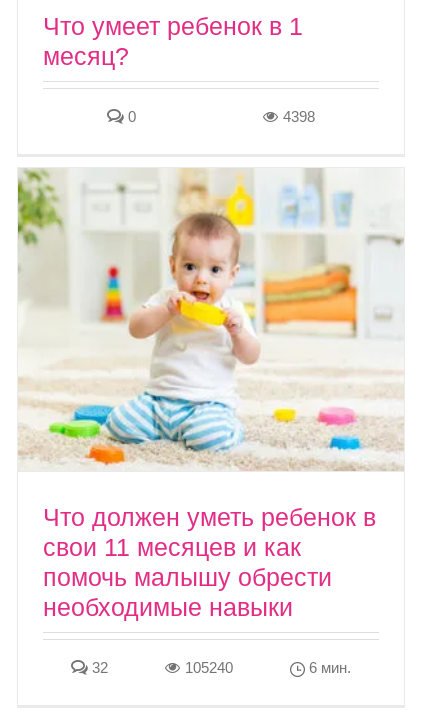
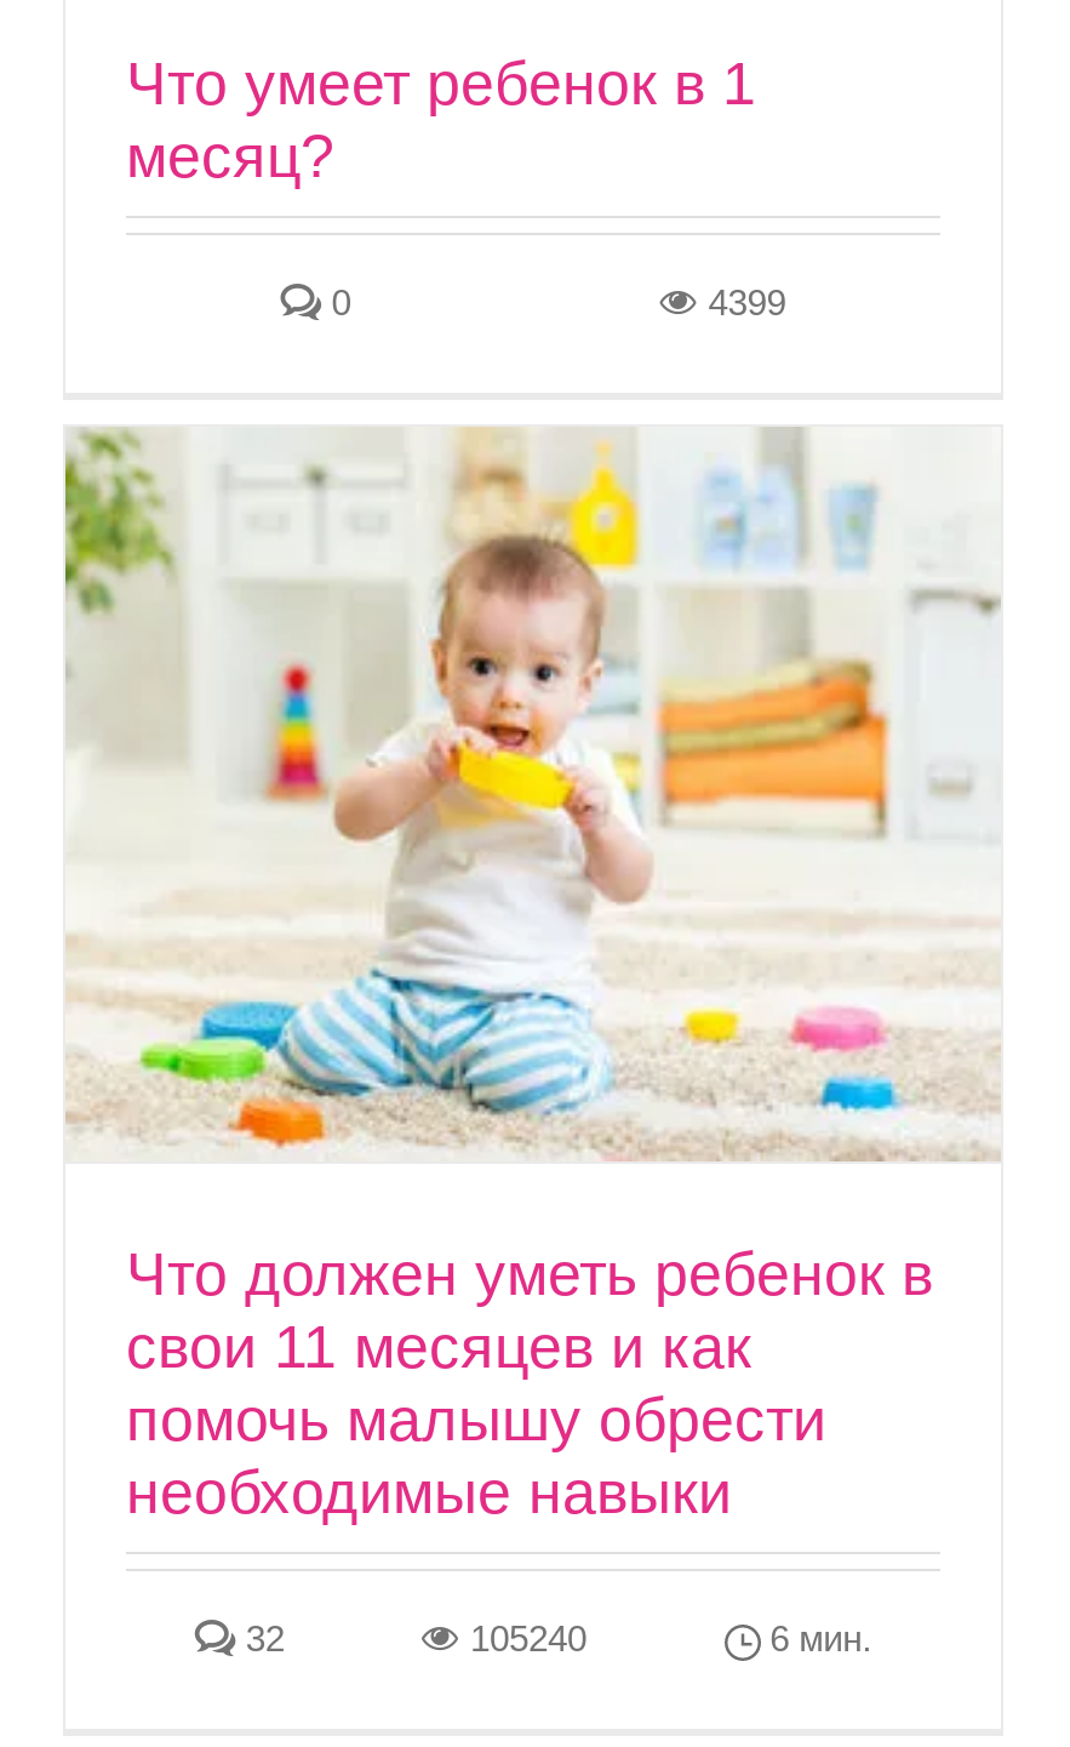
- 4398
+ 4399
